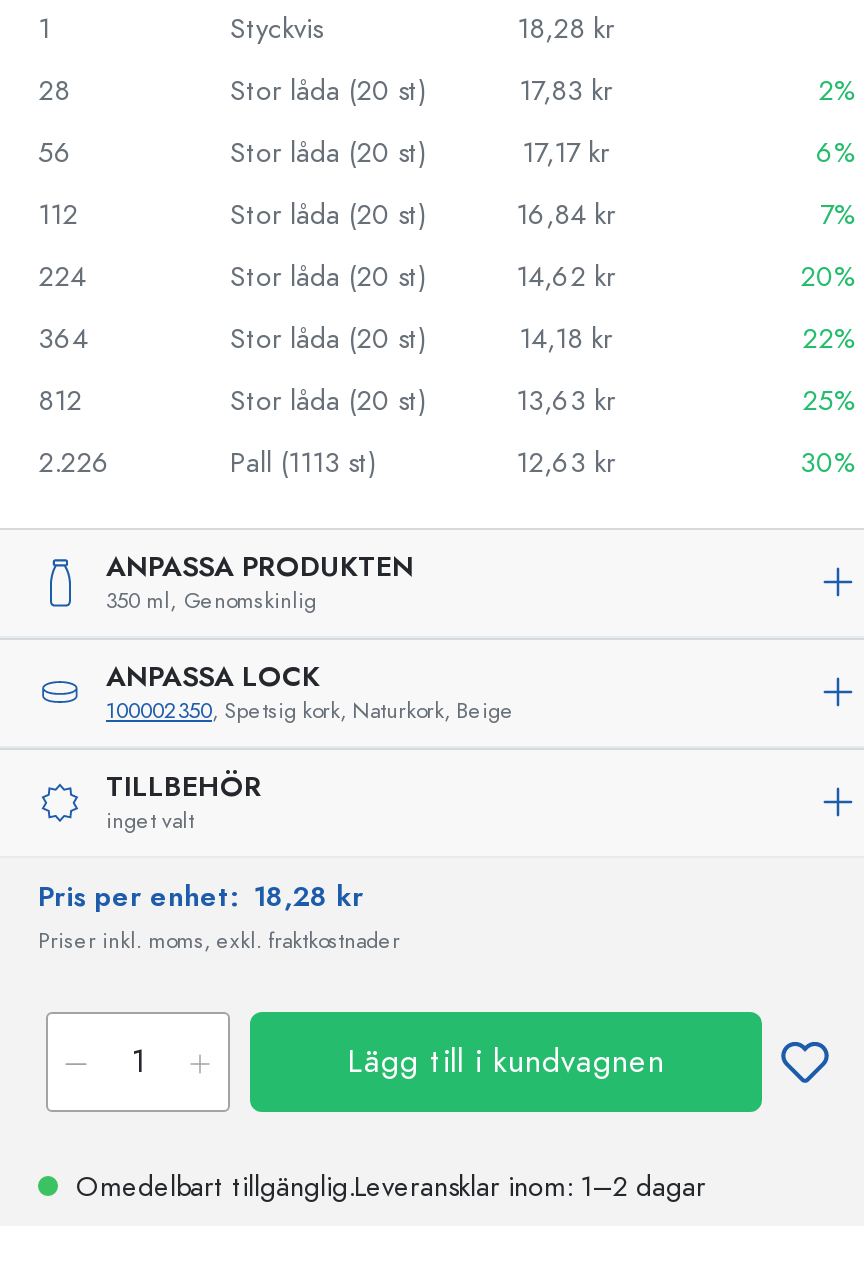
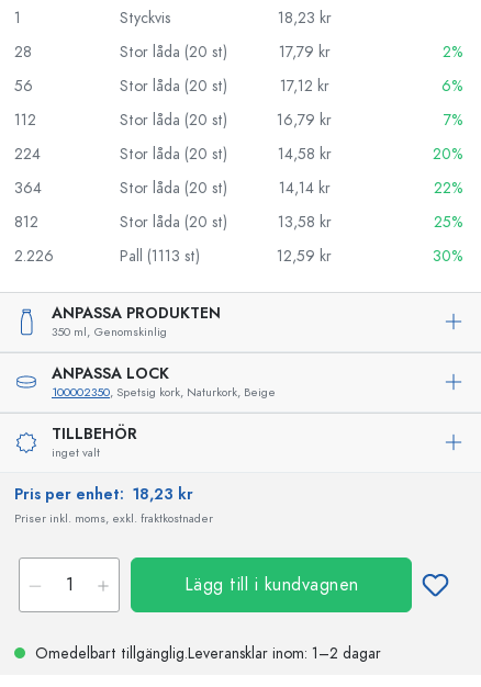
- 18,28 kr
+ 18,23 kr

- 17,83 kr
+ 17,79 kr

- 17,17 kr
+ 17,12 kr

- 16,84 kr
+ 16,79 kr

- 14,62 kr
+ 14,58 kr

- 14,18 kr
+ 14,14 kr

- 13,63 kr
+ 13,58 kr

- 12,63 kr
+ 12,59 kr

- Pris per enhet: 18,28 kr
+ Pris per enhet: 18,23 kr
